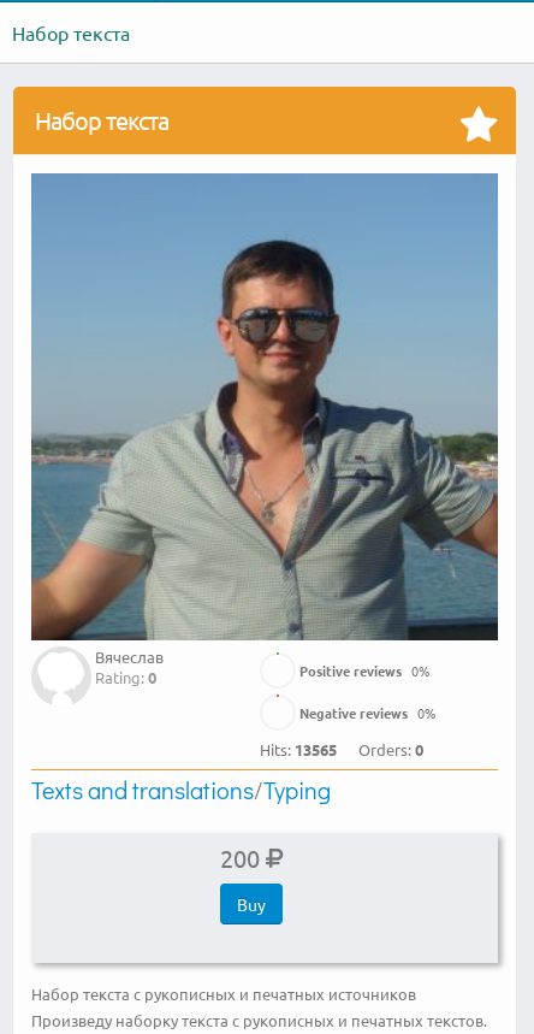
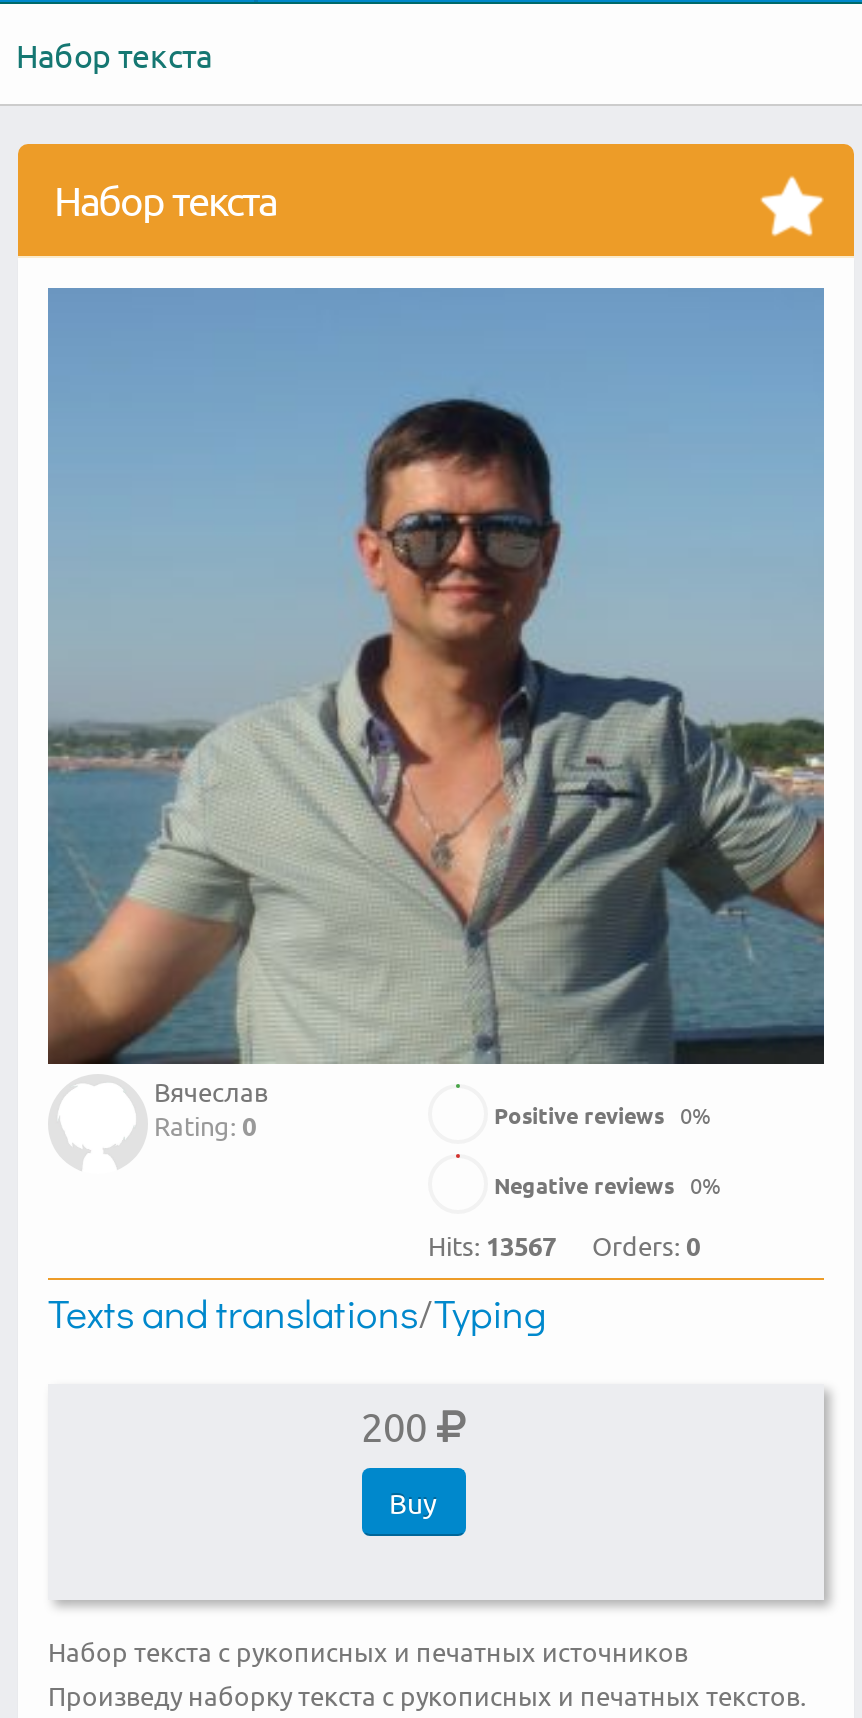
- Hits: 13565 Orders: 0
+ Hits: 13567 Orders: 0
